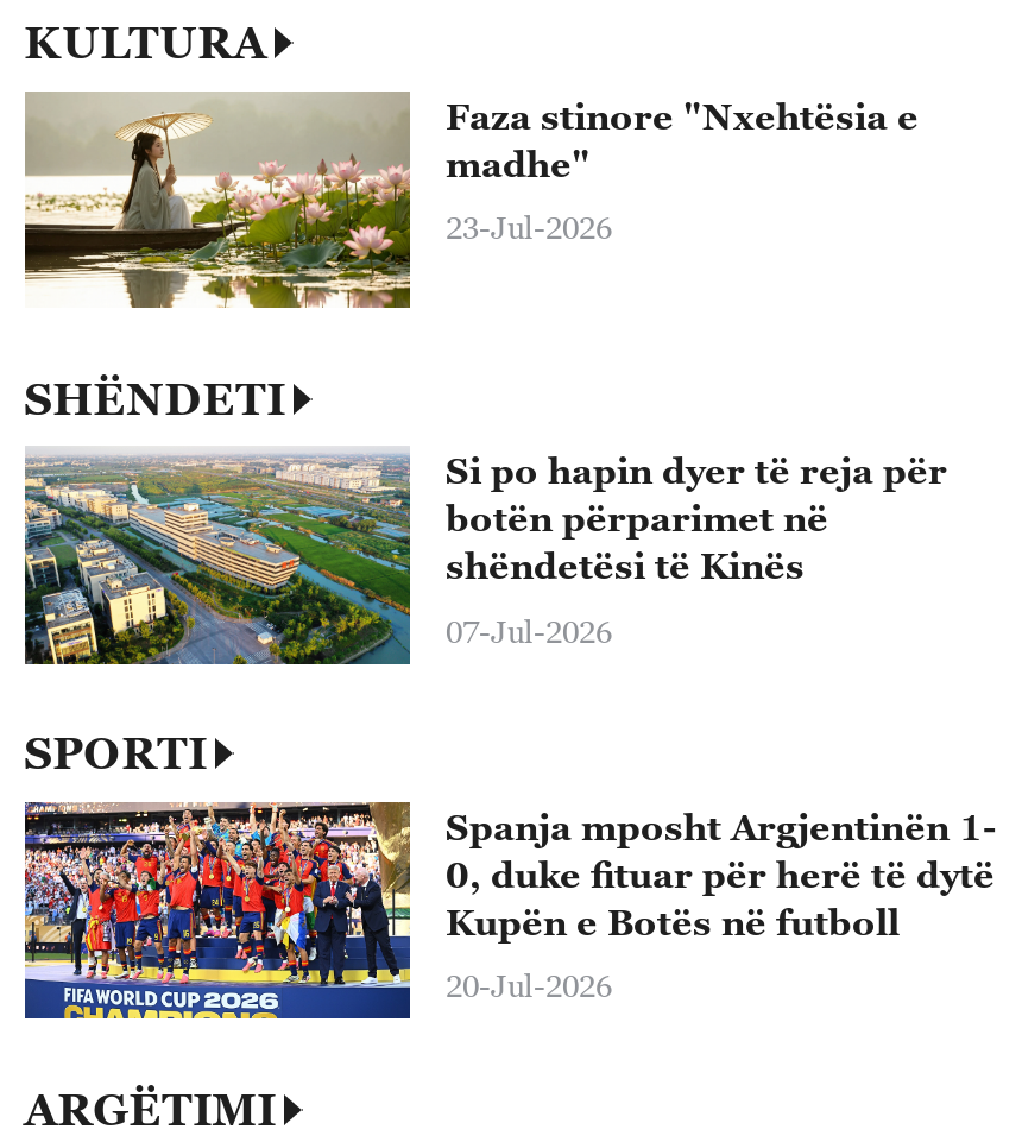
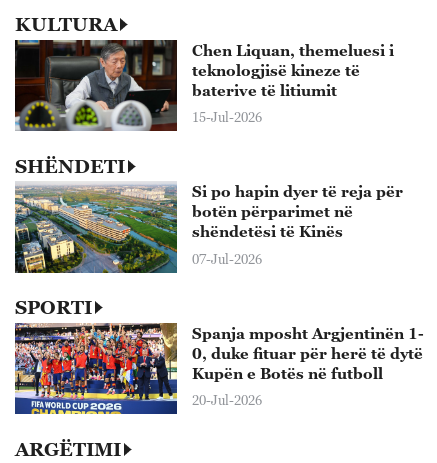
- [image]
- Faza stinore "Nxehtësia e
- madhe"
+ [image]
+ Chen Liquan, themeluesi i
+ teknologjisë kineze të
+ baterive të litiumit

- 23-Jul-2026
+ 15-Jul-2026
